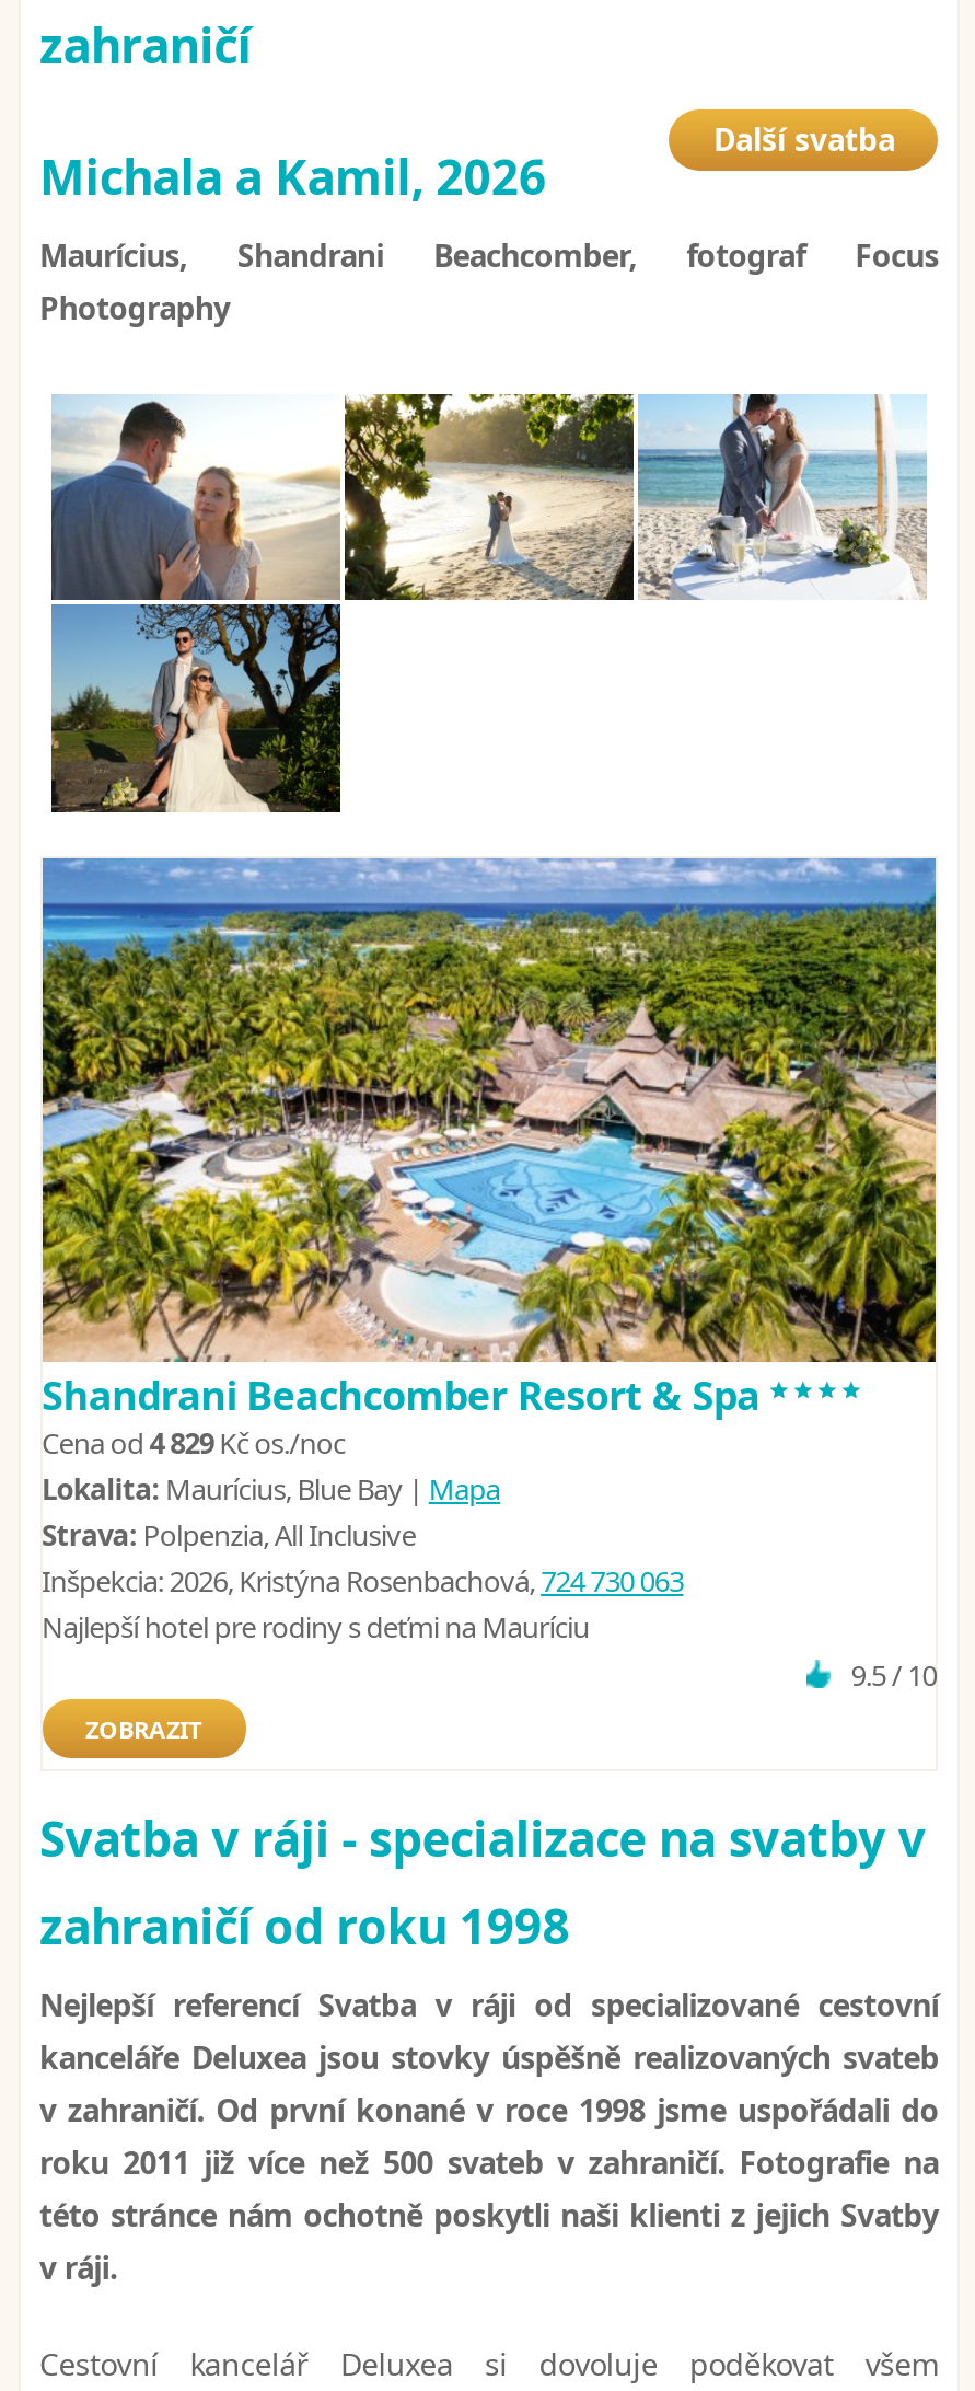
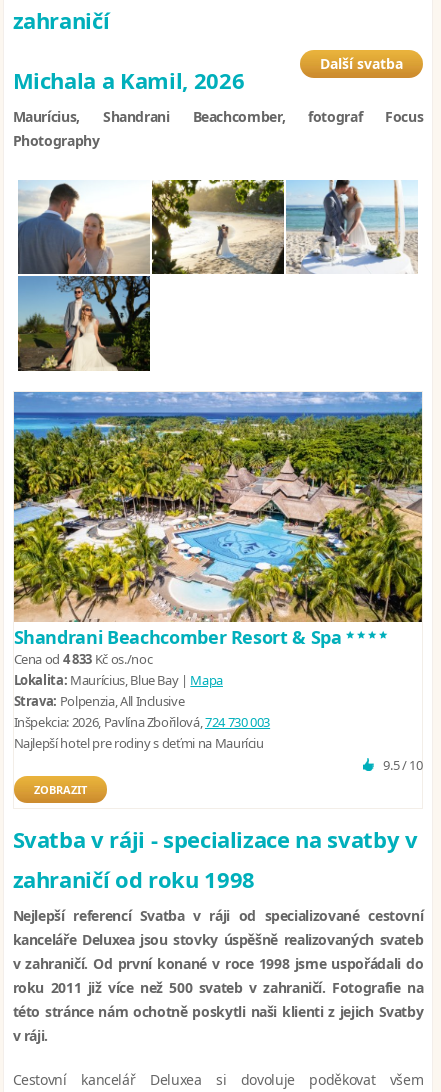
- Cena od 4 829 Kč os./noc
+ Cena od 4 833 Kč os./noc

- Inšpekcia: 2026, Kristýna Rosenbachová,724 730 063
+ Inšpekcia: 2026, Pavlína Zbořilová,724 730 003
